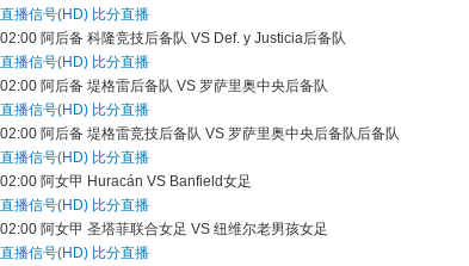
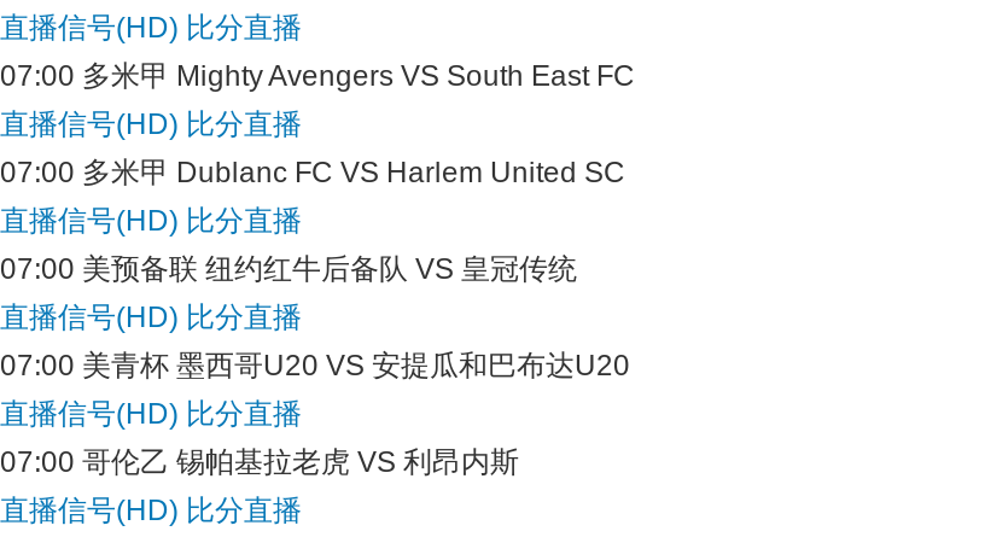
- 02:00 阿后备科隆竞技后备队 VS Def. y Justicia后备队
+ 07:00 多米甲Mighty Avengers VS South East FC

- 02:00 阿后备堤格雷后备队 VS 罗萨里奥中央后备队
+ 07:00 多米甲Dublanc FC VS Harlem United SC

- 02:00 阿后备堤格雷竞技后备队 VS 罗萨里奥中央后备队后备队
+ 07:00 美预备联纽约红牛后备队 VS 皇冠传统

- 02:00 阿女甲Huracán VS Banfield女足
+ 07:00 美青杯墨西哥U20 VS 安提瓜和巴布达U20

- 02:00 阿女甲圣塔菲联合女足 VS 纽维尔老男孩女足
+ 07:00 哥伦乙锡帕基拉老虎 VS 利昂内斯
